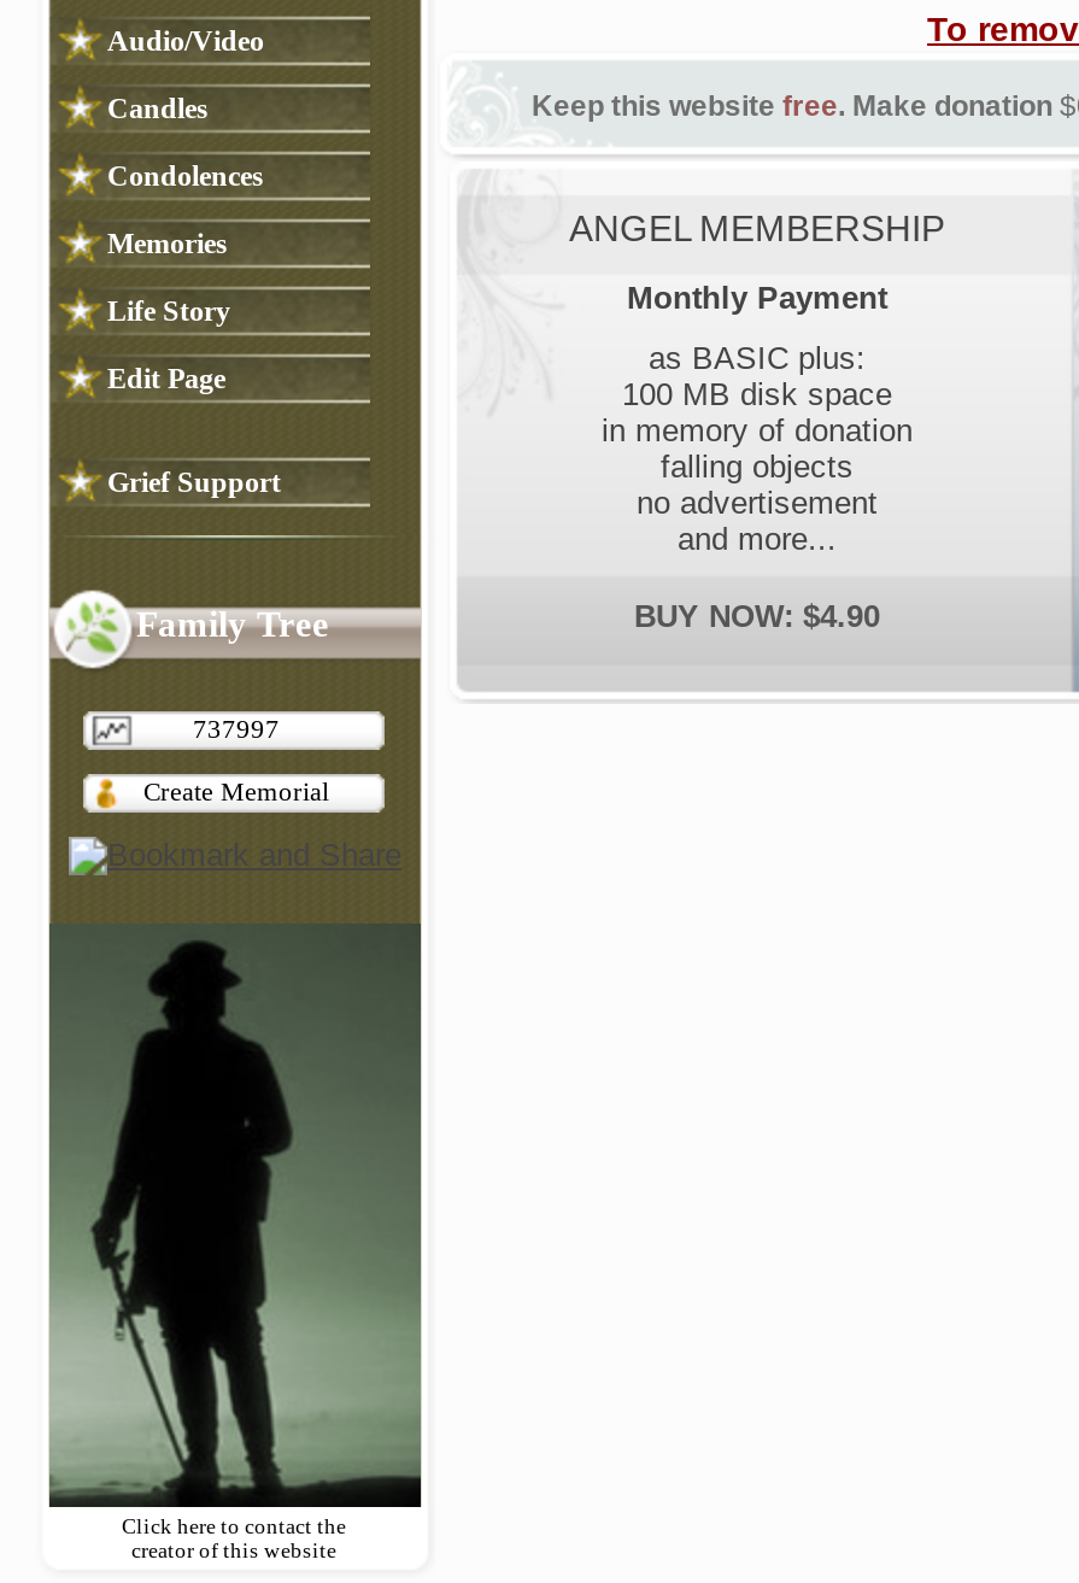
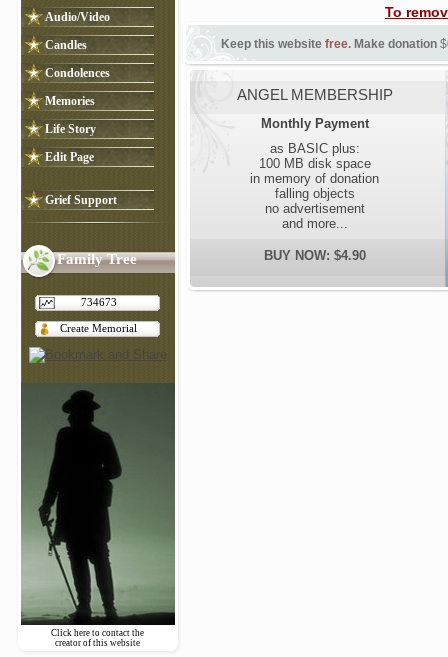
- 737997
+ 734673
